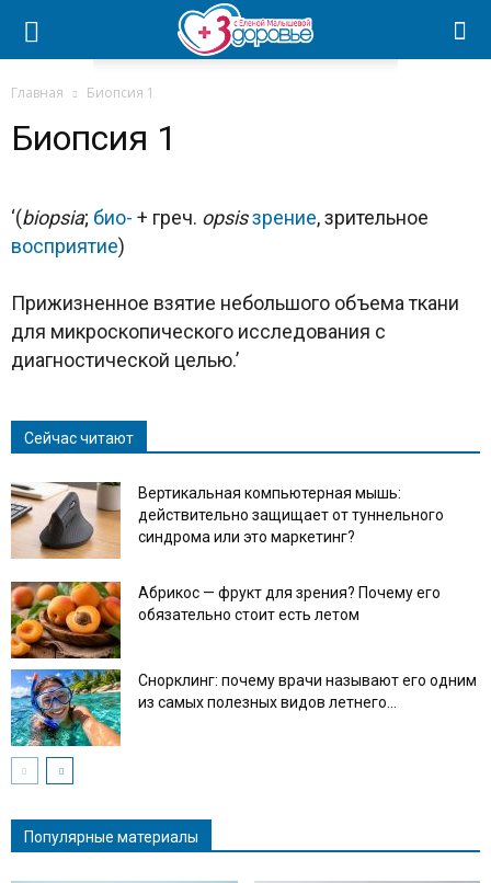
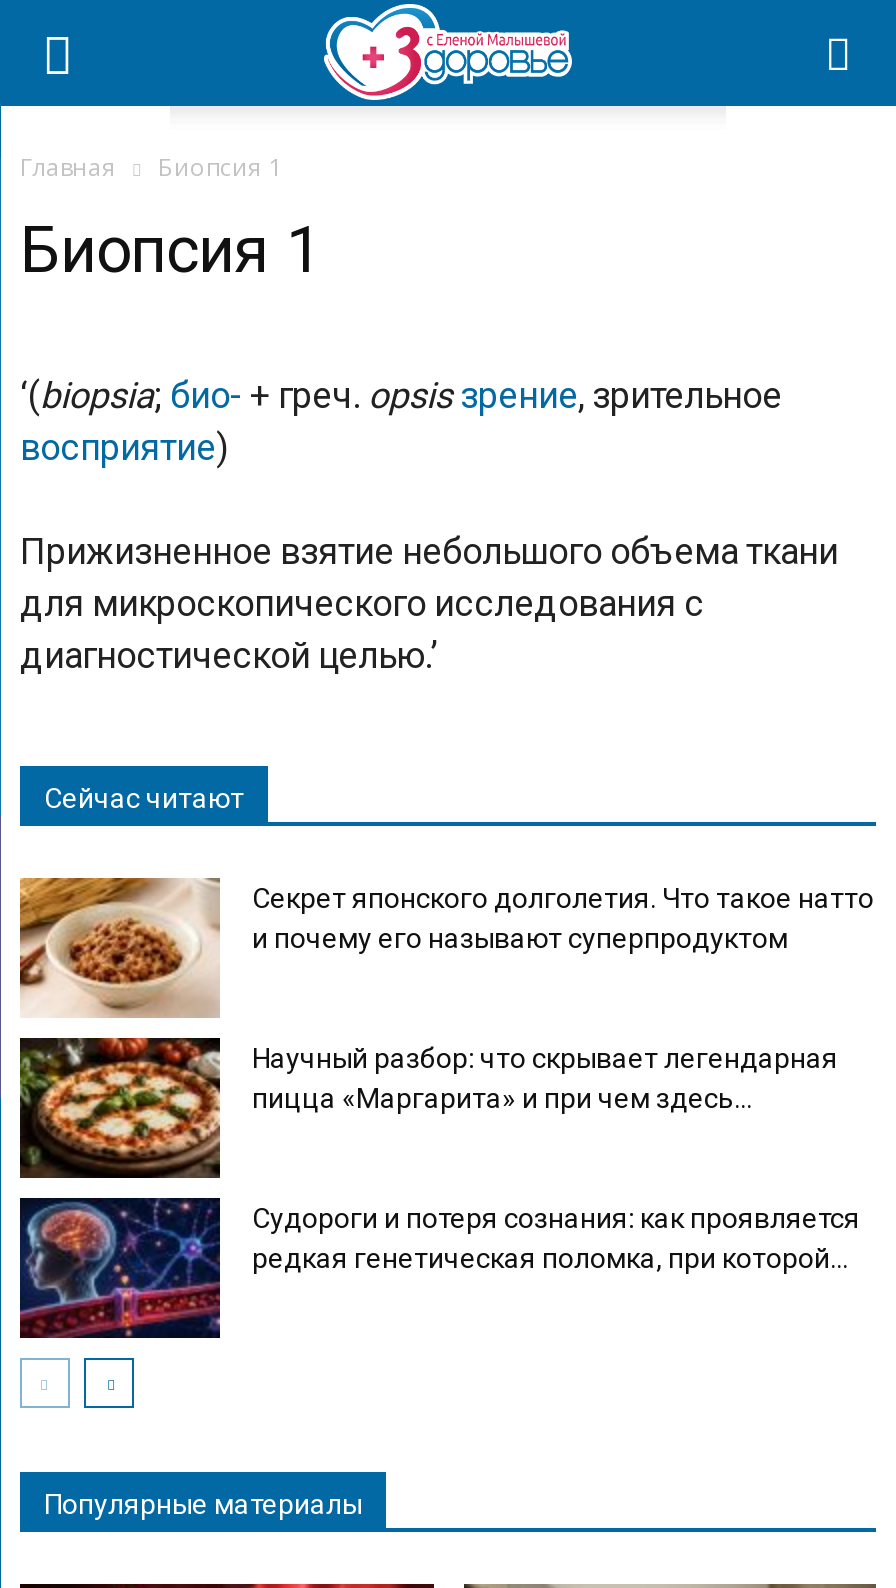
- [image]
- Вертикальная компьютерная мышь:
- действительно защищает от туннельного
- синдрома или это маркетинг?
+ [image]
+ Секрет японского долголетия. Что такое натто
+ и почему его называют суперпродуктом

- [image]
- Абрикос — фрукт для зрения? Почему его
- обязательно стоит есть летом
+ [image]
+ Научный разбор: что скрывает легендарная
+ пицца «Маргарита» и при чем здесь...

- [image]
- Снорклинг: почему врачи называют его одним
- из самых полезных видов летнего...
+ [image]
+ Судороги и потеря сознания: как проявляется
+ редкая генетическая поломка, при которой...
